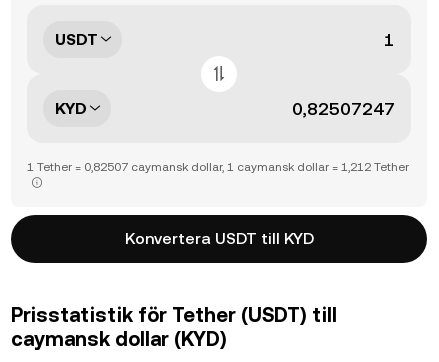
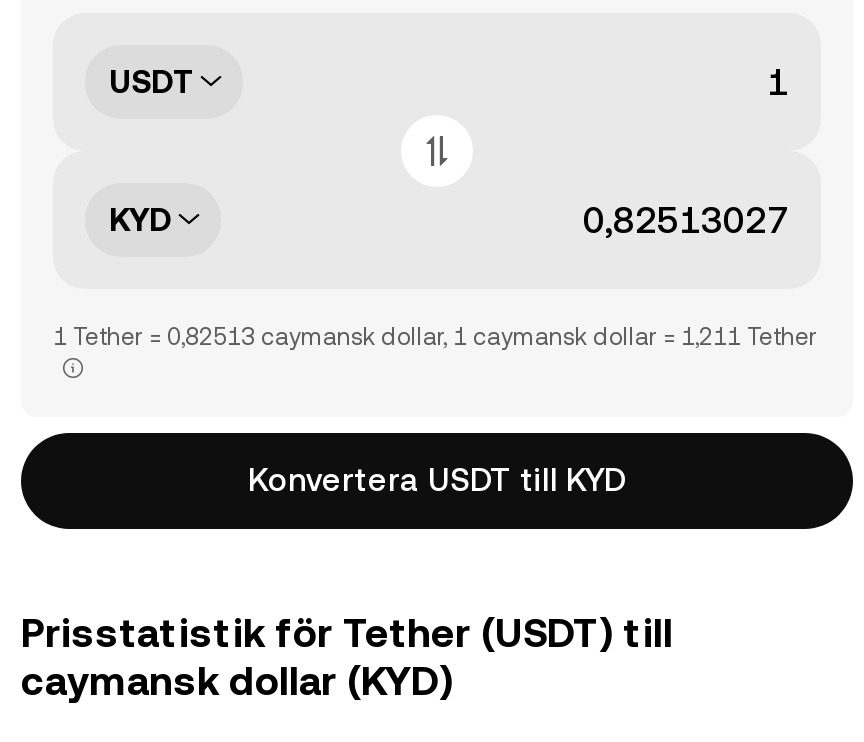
- 1 Tether = 0,82507 caymansk dollar, 1 caymansk dollar = 1,212 Tether
+ 1 Tether = 0,82513 caymansk dollar, 1 caymansk dollar = 1,211 Tether
